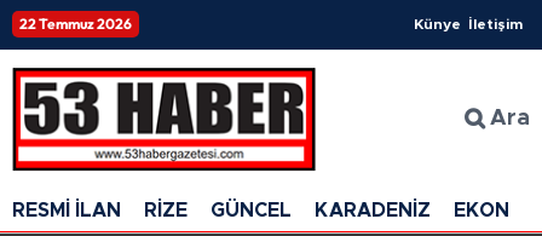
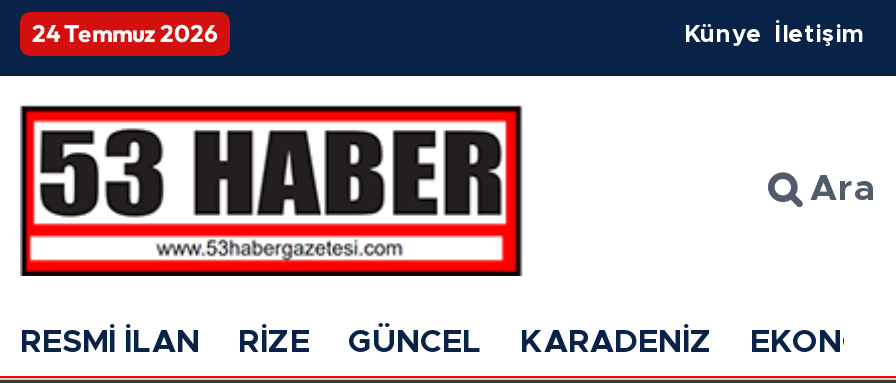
- 22 Temmuz 2026
+ 24 Temmuz 2026
